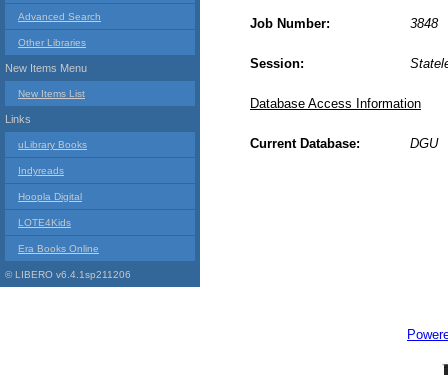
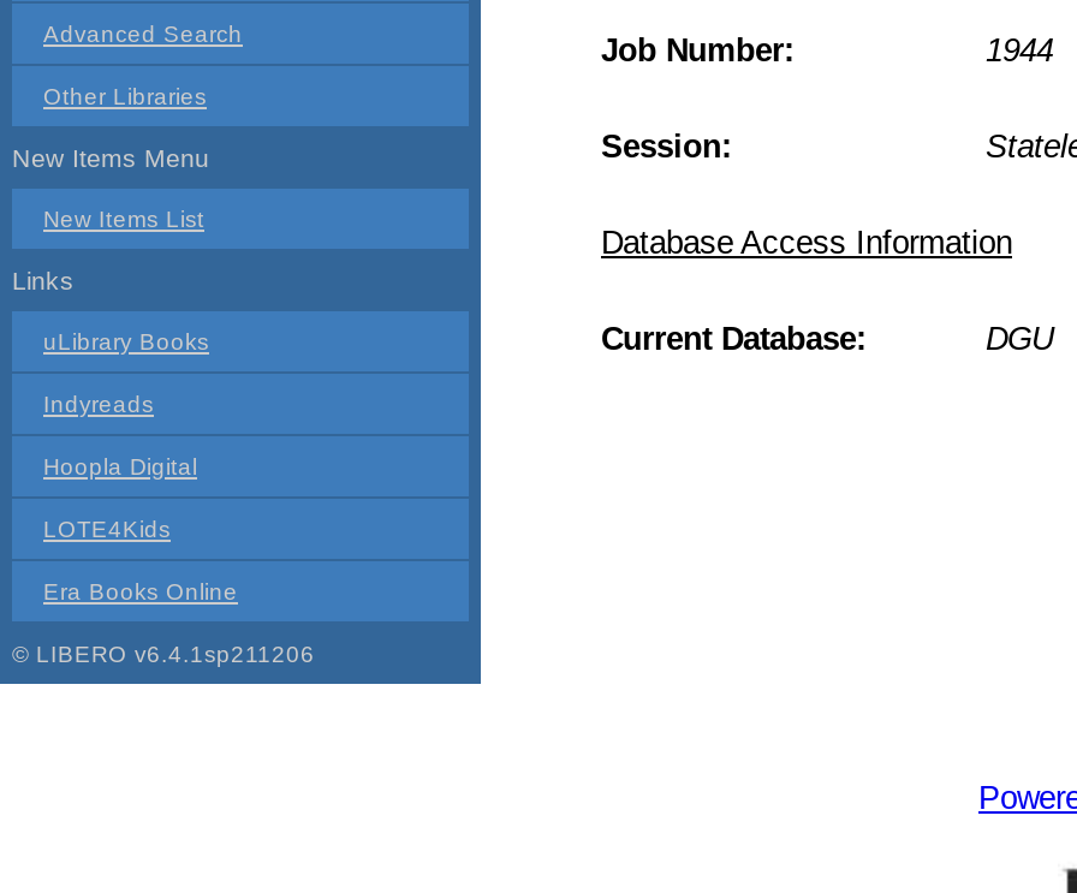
- 3848
+ 1944
